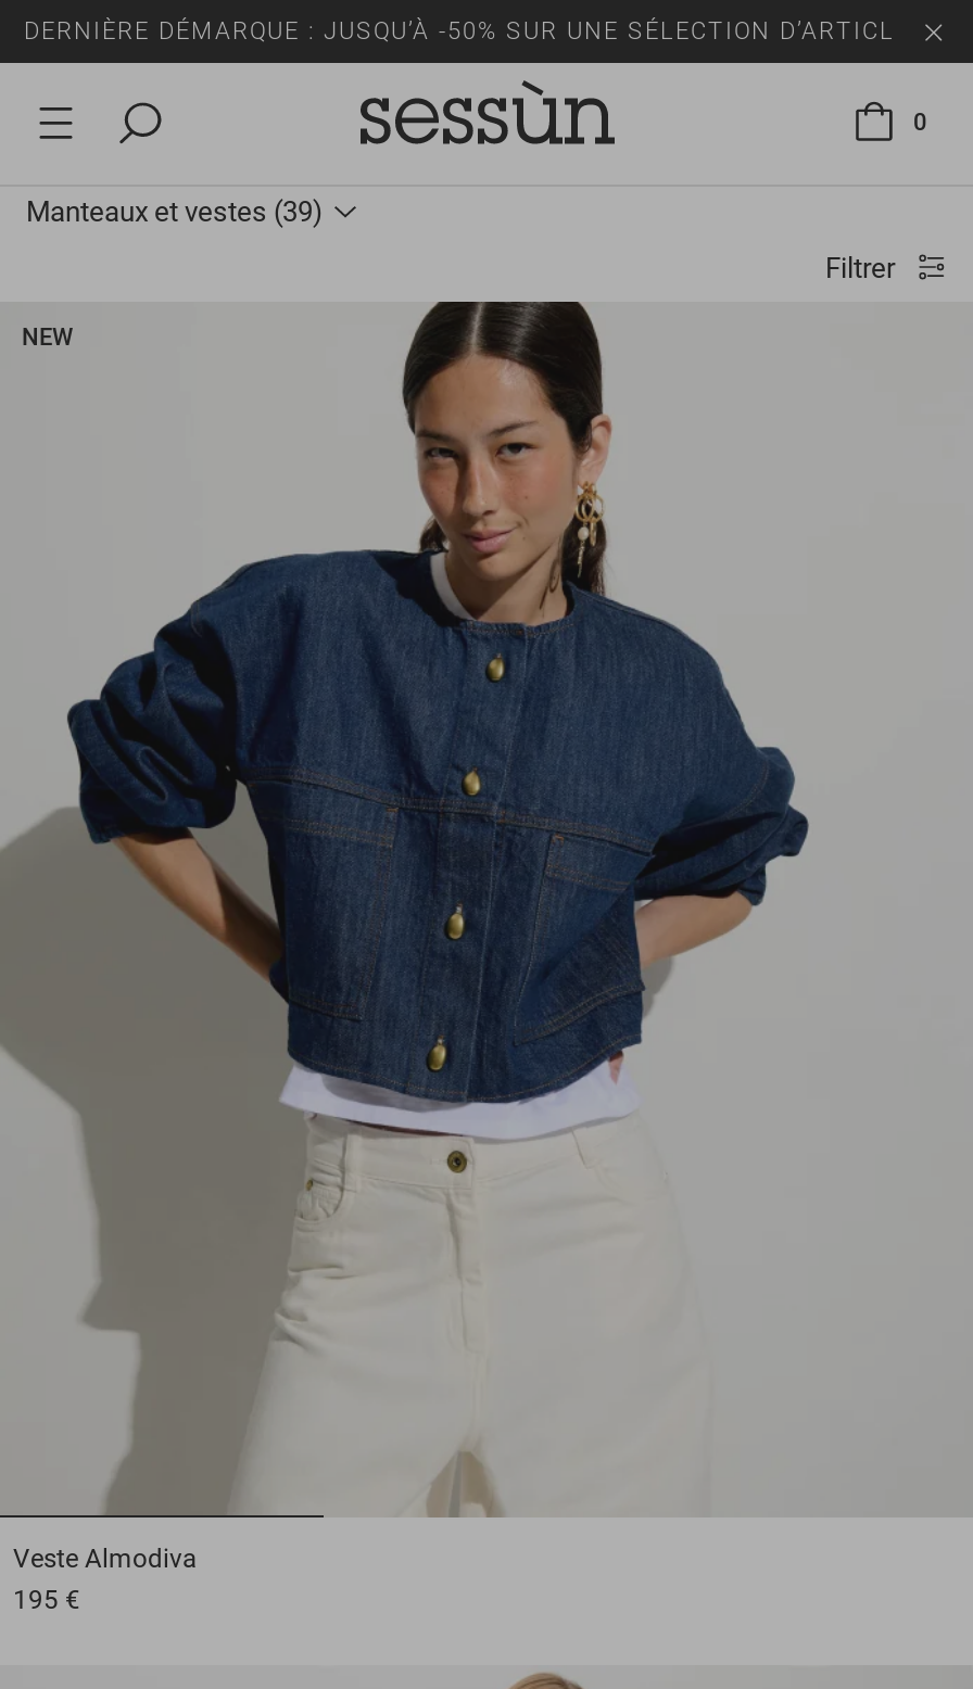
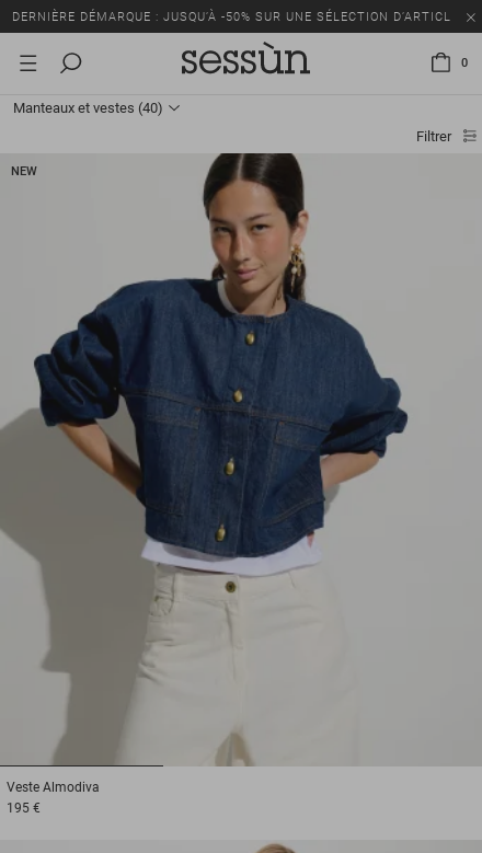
- Manteaux et vestes (39)
+ Manteaux et vestes (40)
